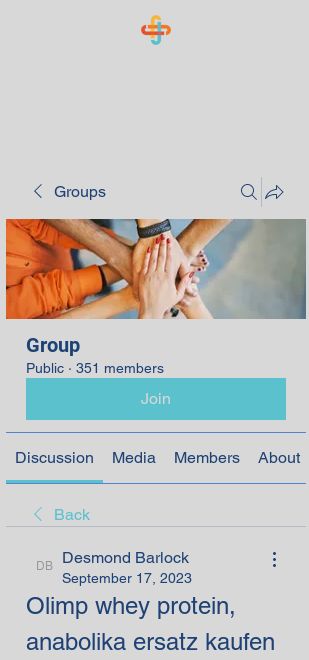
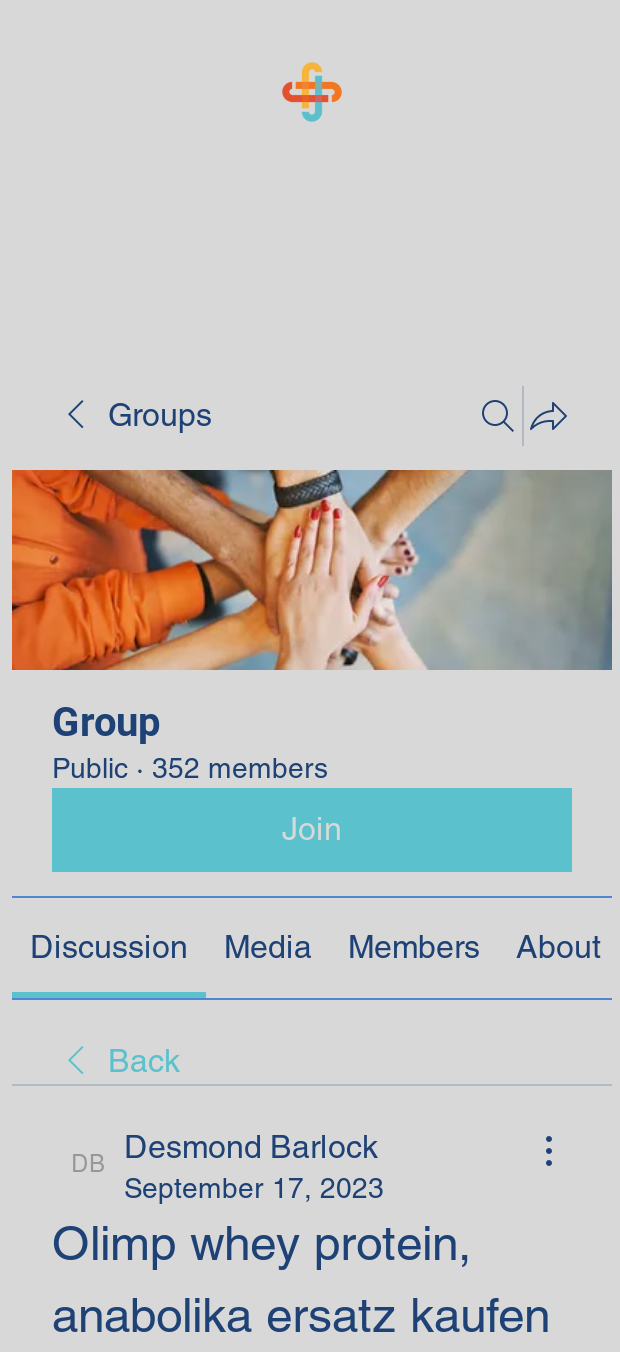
- Public · 351 members
+ Public · 352 members
